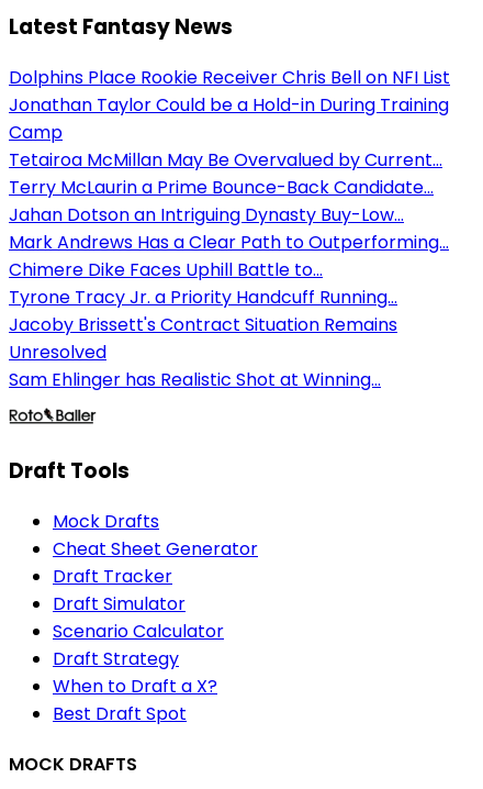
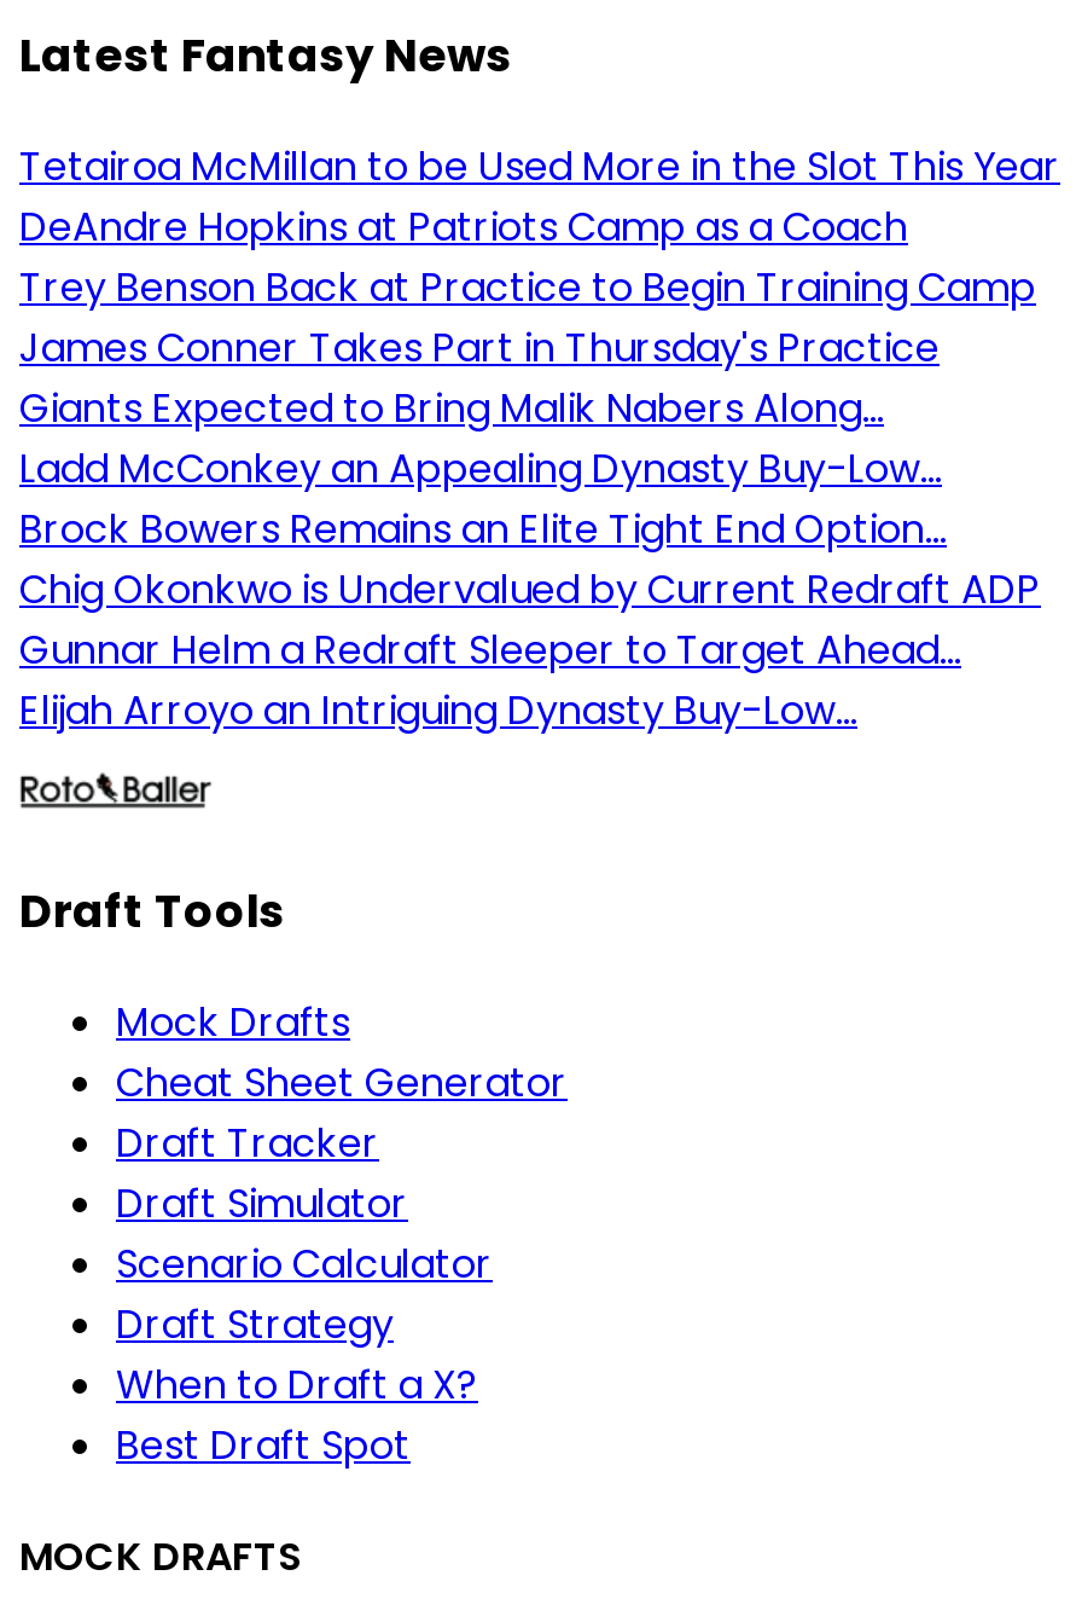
- Dolphins Place Rookie Receiver Chris Bell on NFI List
- Jonathan Taylor Could be a Hold-in During Training
- Camp
- Tetairoa McMillan May Be Overvalued by Current...
- Terry McLaurin a Prime Bounce-Back Candidate...
- Jahan Dotson an Intriguing Dynasty Buy-Low...
- Mark Andrews Has a Clear Path to Outperforming...
- Chimere Dike Faces Uphill Battle to...
- Tyrone Tracy Jr. a Priority Handcuff Running...
- Jacoby Brissett's Contract Situation Remains
- Unresolved
- Sam Ehlinger has Realistic Shot at Winning...
+ Tetairoa McMillan to be Used More in the Slot This Year
+ DeAndre Hopkins at Patriots Camp as a Coach
+ Trey Benson Back at Practice to Begin Training Camp
+ James Conner Takes Part in Thursday's Practice
+ Giants Expected to Bring Malik Nabers Along...
+ Ladd McConkey an Appealing Dynasty Buy-Low...
+ Brock Bowers Remains an Elite Tight End Option...
+ Chig Okonkwo is Undervalued by Current Redraft ADP
+ Gunnar Helm a Redraft Sleeper to Target Ahead...
+ Elijah Arroyo an Intriguing Dynasty Buy-Low...
